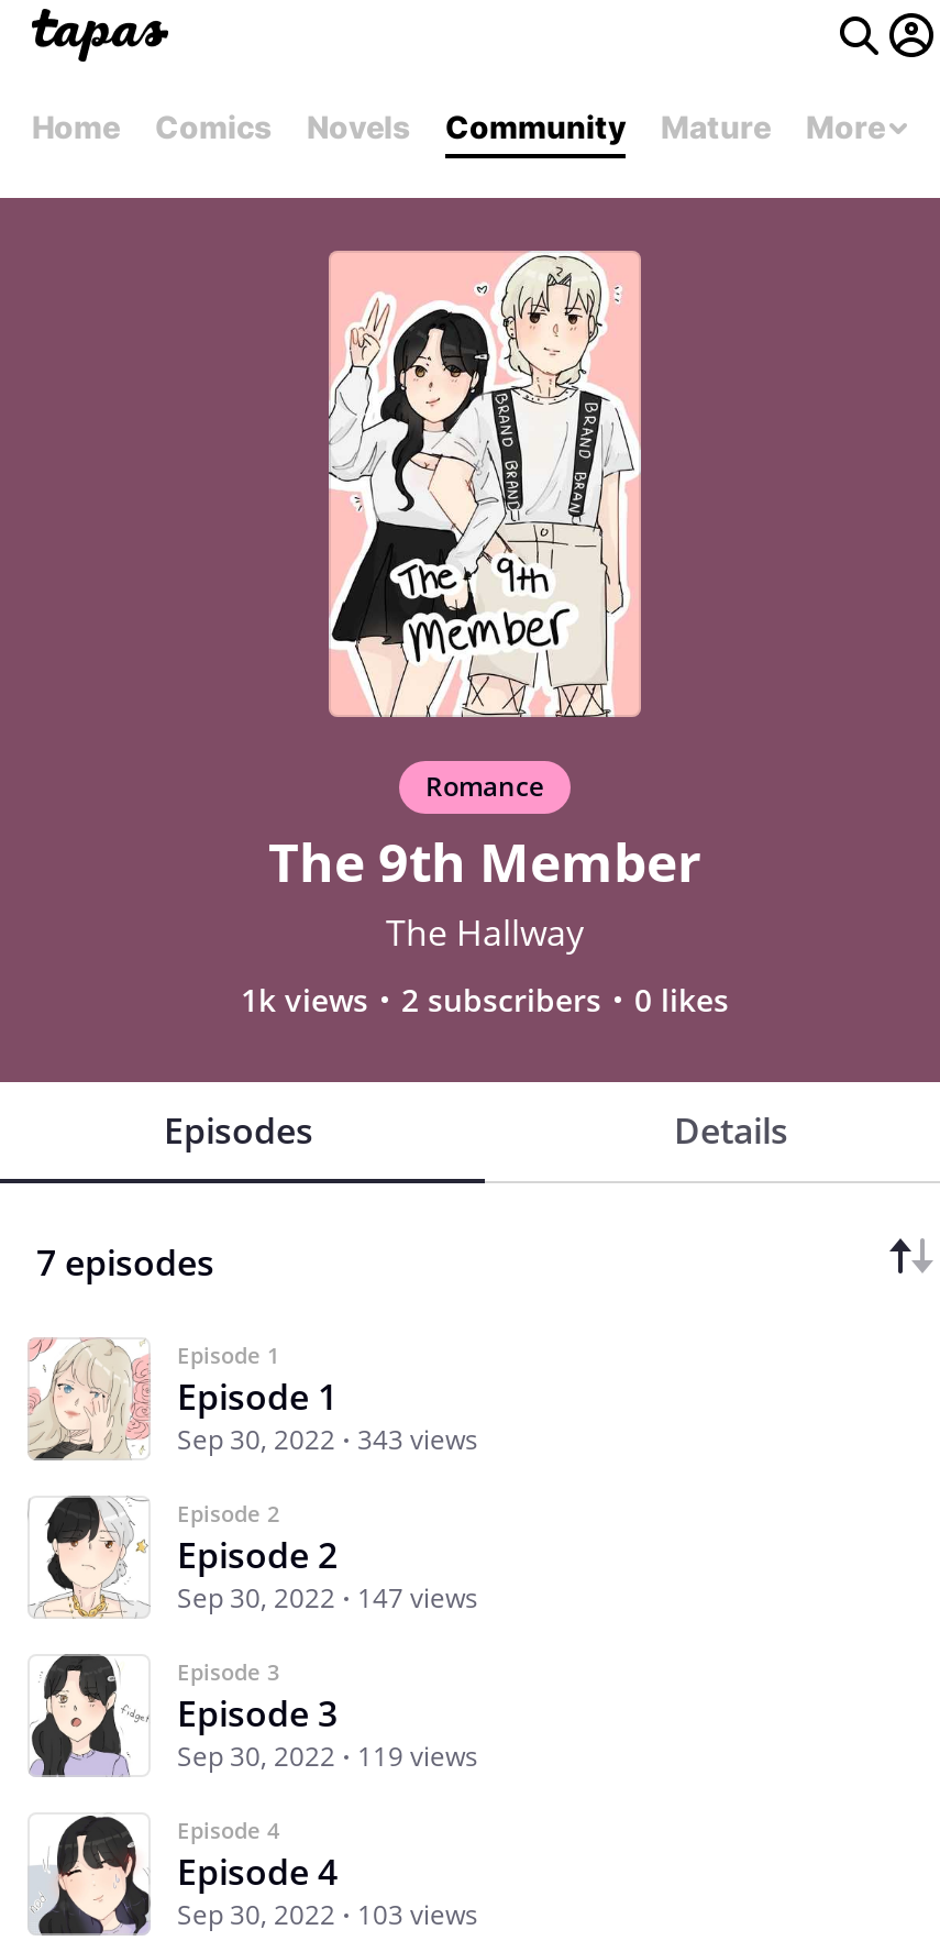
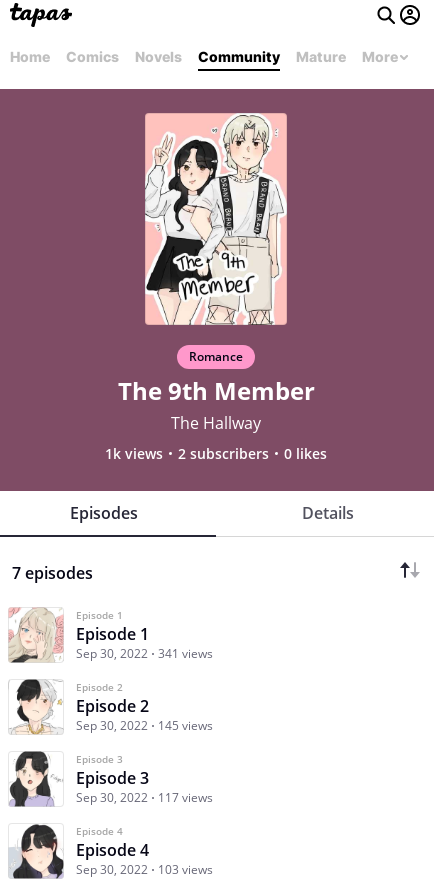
- Sep 30, 2022 343 views
+ Sep 30, 2022 341 views

- Sep 30, 2022 147 views
+ Sep 30, 2022 145 views

- Sep 30, 2022 119 views
+ Sep 30, 2022 117 views
